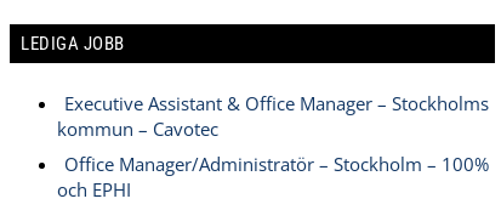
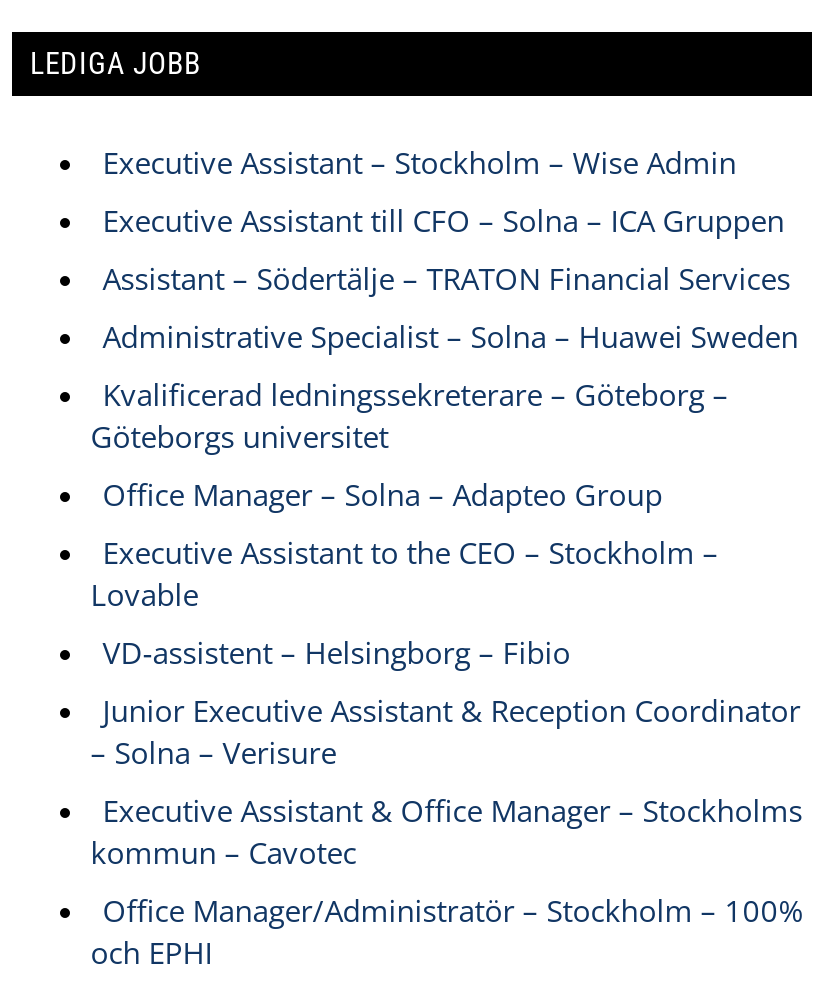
+ Executive Assistant – Stockholm – Wise Admin
+ Executive Assistant till CFO – Solna – ICA Gruppen
+ Assistant – Södertälje – TRATON Financial Services
+ Administrative Specialist – Solna – Huawei Sweden
+ Kvalificerad ledningssekreterare – Göteborg –
+ Göteborgs universitet
+ Office Manager – Solna – Adapteo Group
+ Executive Assistant to the CEO – Stockholm –
+ Lovable
+ VD‑assistent – Helsingborg – Fibio
+ Junior Executive Assistant & Reception Coordinator
+ – Solna – Verisure
